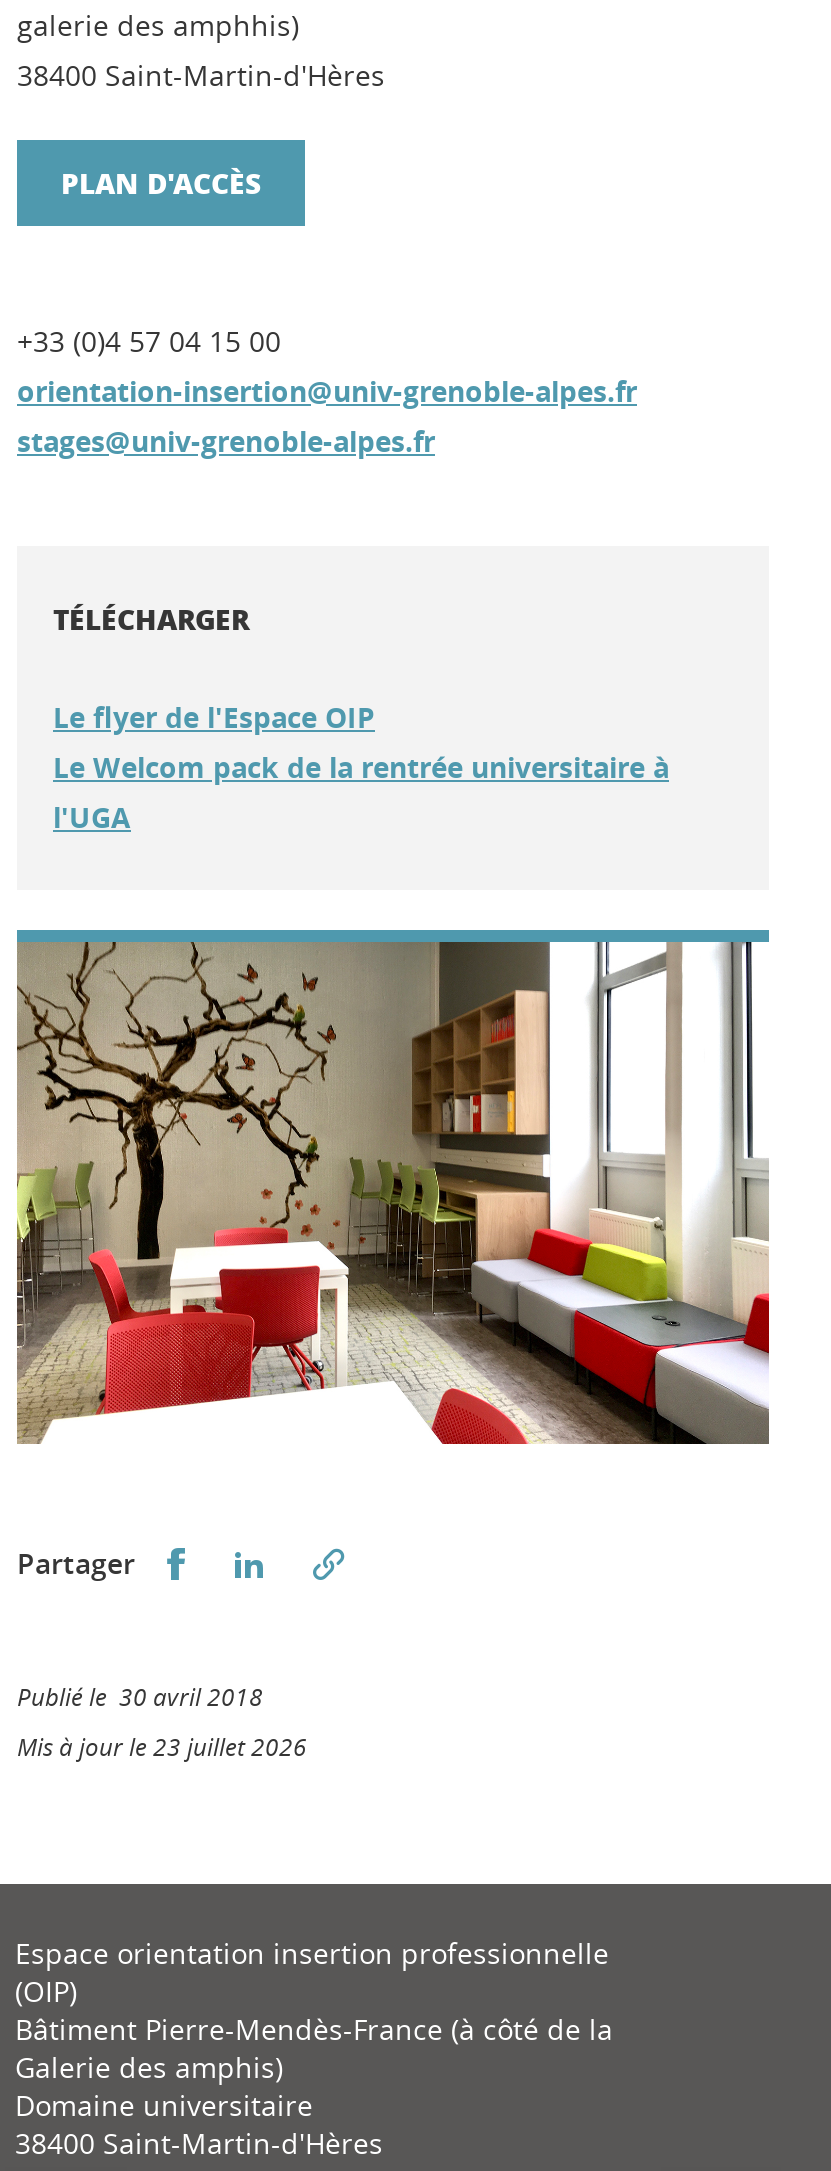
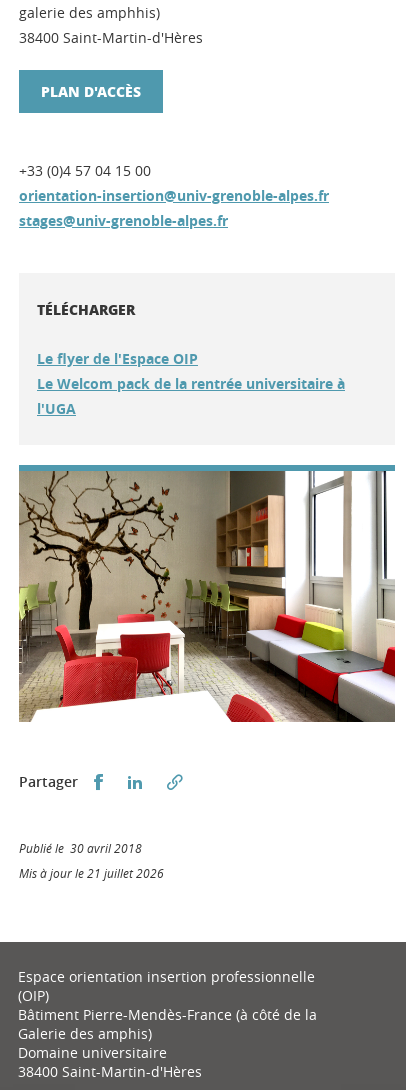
- Mis à jour le 23 juillet 2026
+ Mis à jour le 21 juillet 2026
